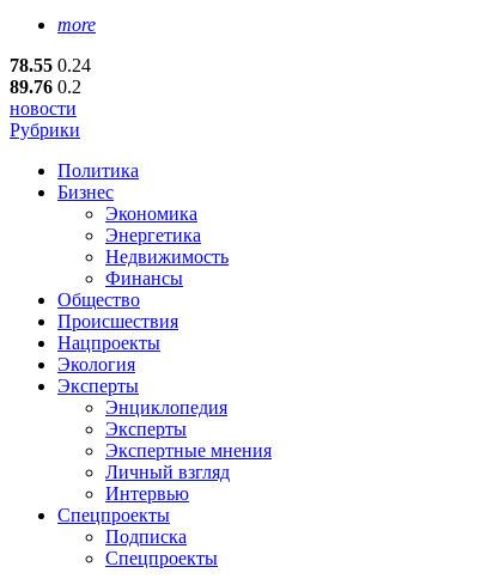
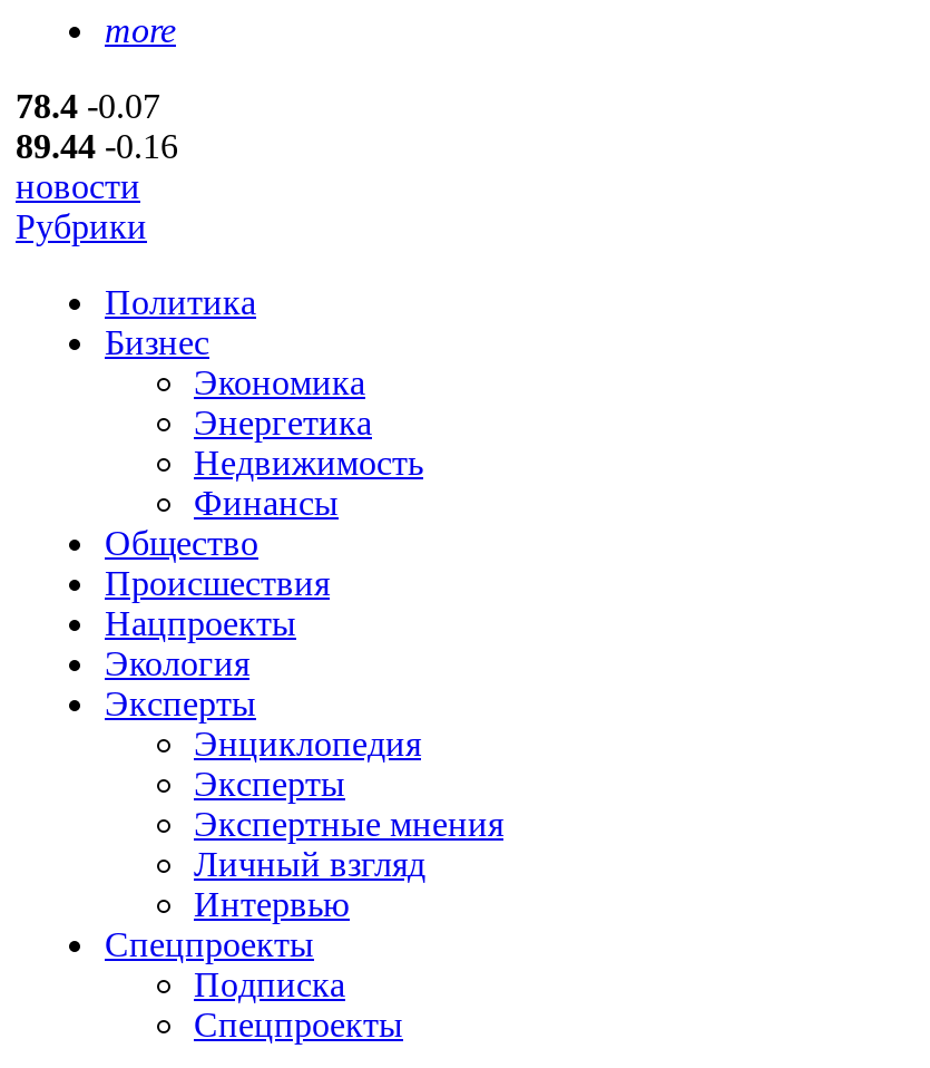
- 78.55 0.24
+ 78.4 -0.07

- 89.76 0.2
+ 89.44 -0.16
